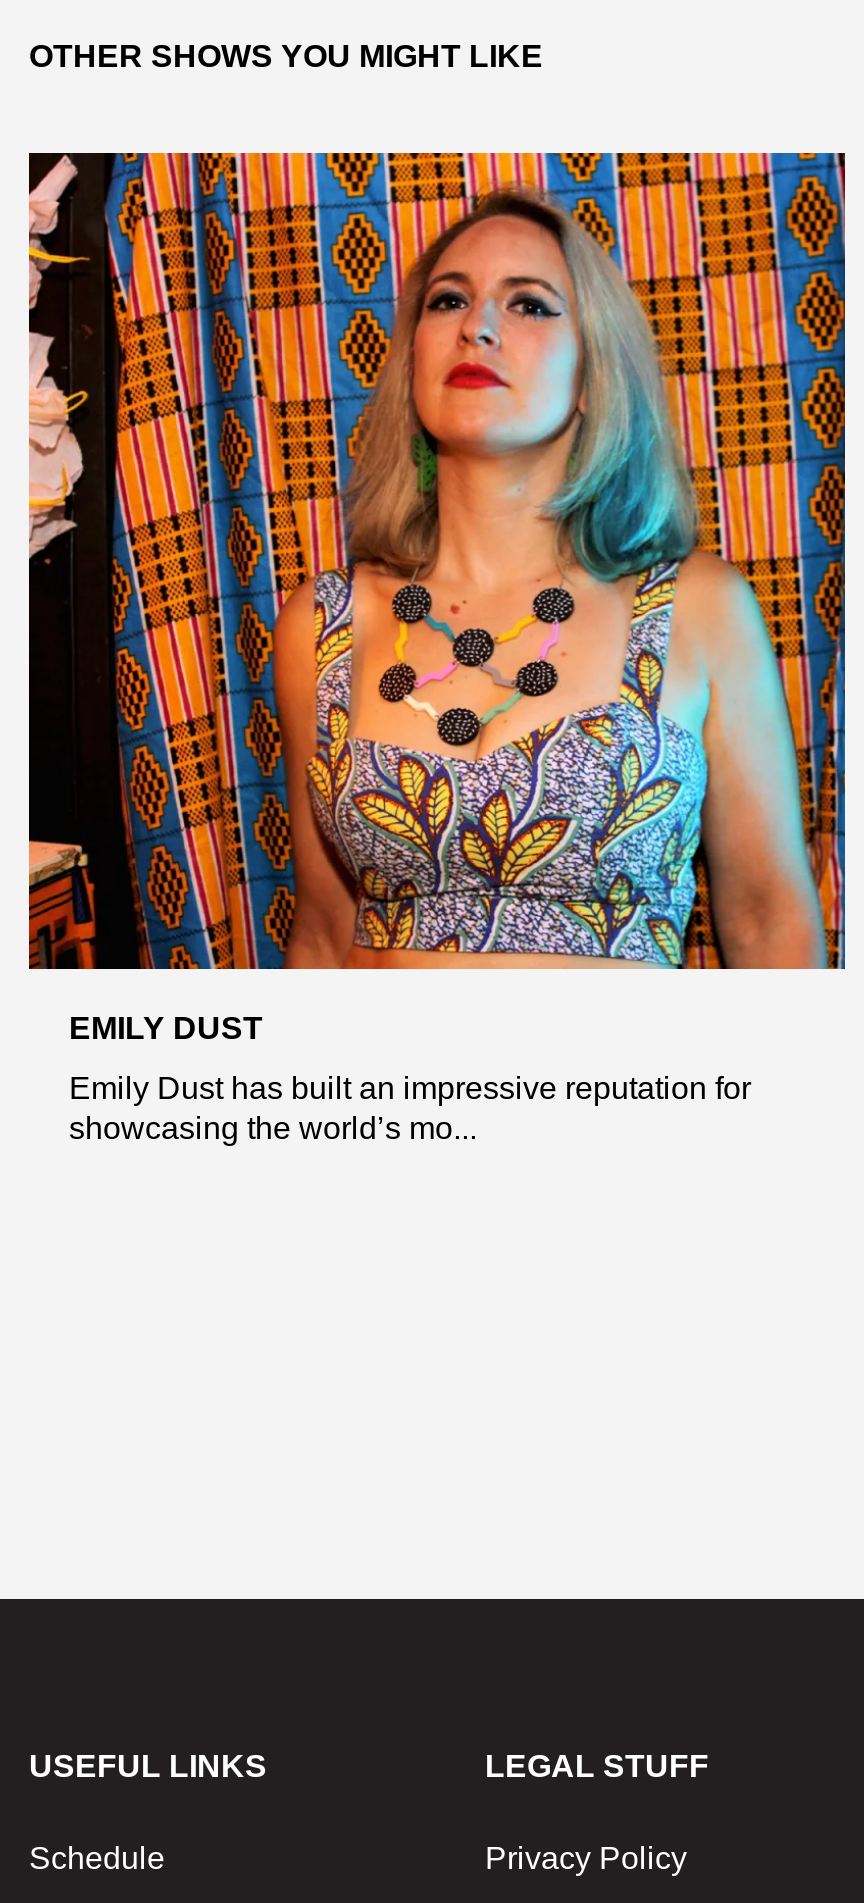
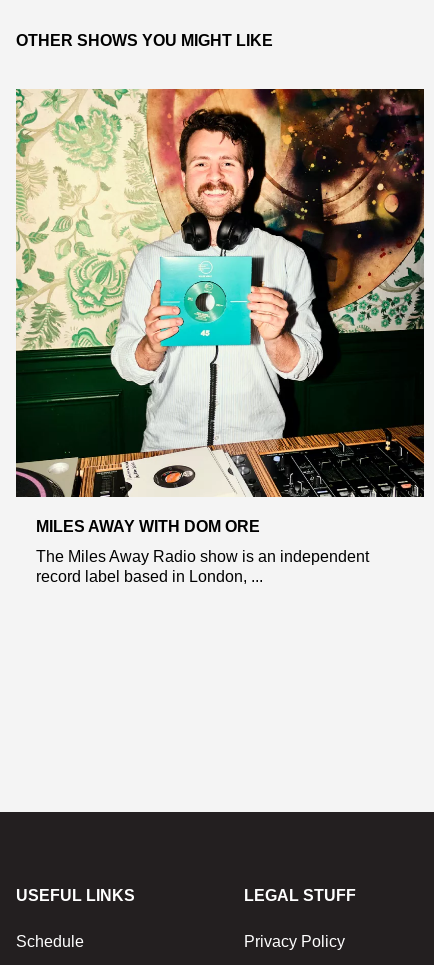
- [image]
- EMILY DUST
+ [image]
+ MILES AWAY WITH DOM ORE

- Emily Dust has built an impressive reputation for
- showcasing the world’s mo...
+ The Miles Away Radio show is an independent
+ record label based in London, ...
